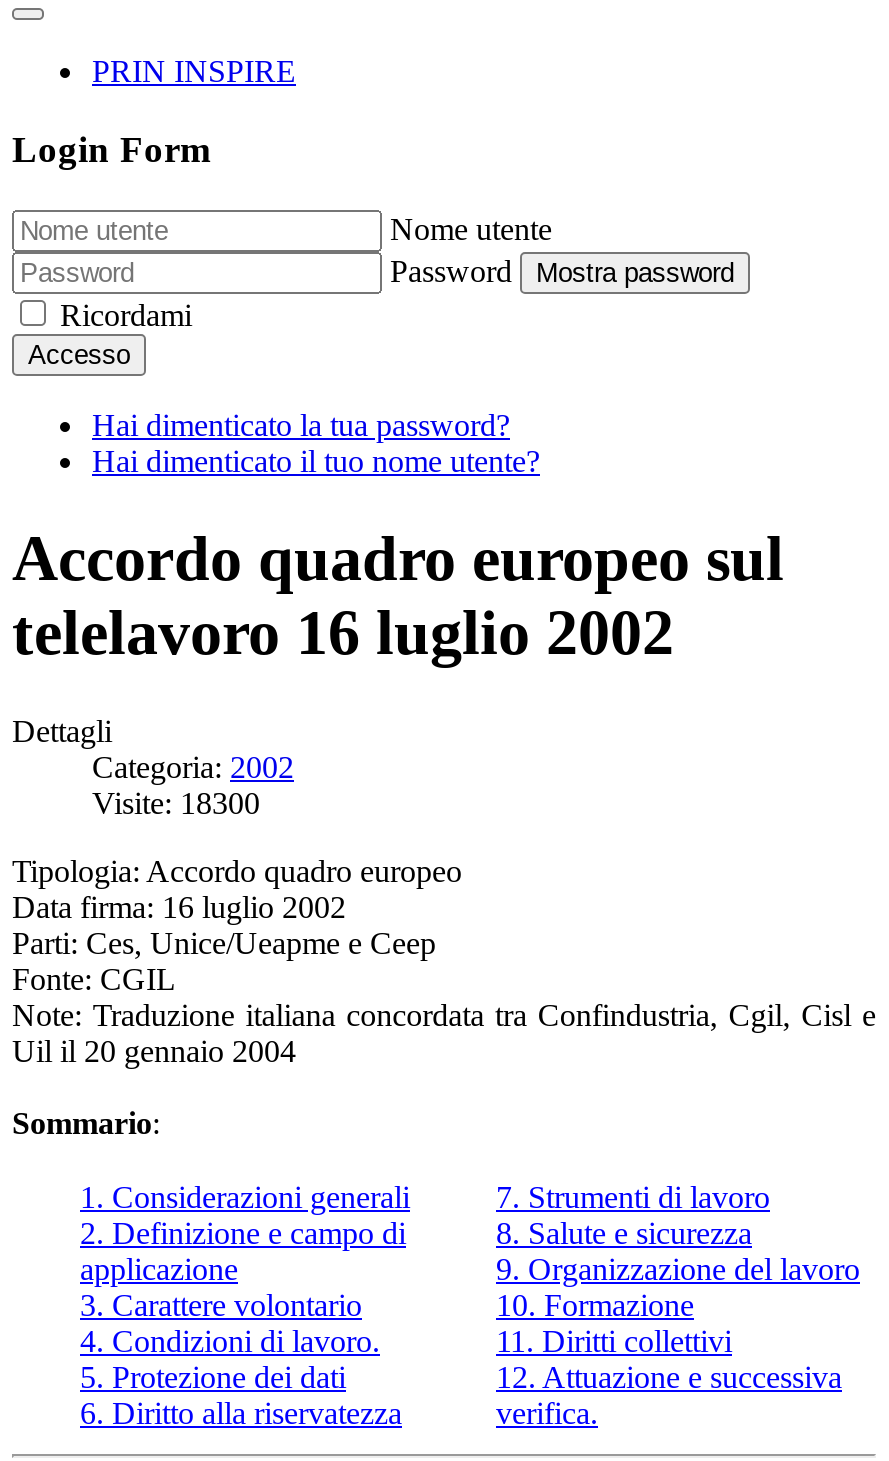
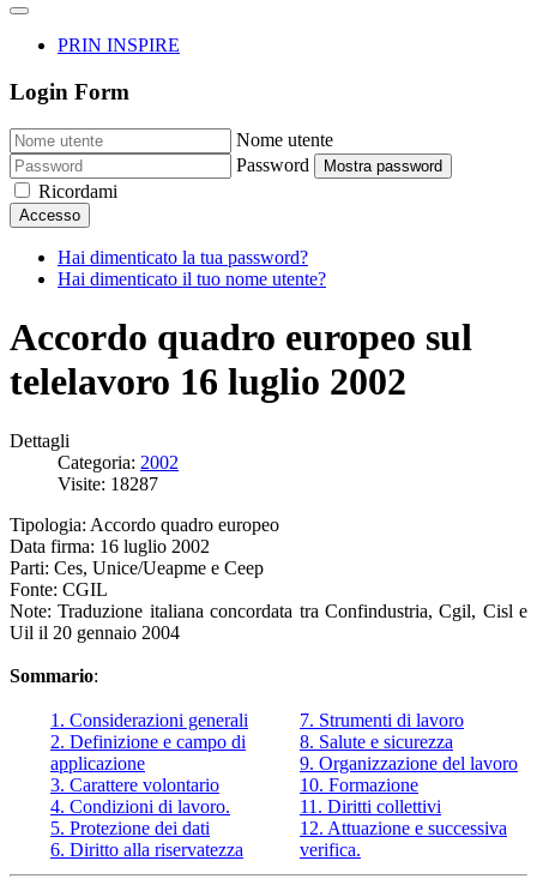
- Visite: 18300
+ Visite: 18287
